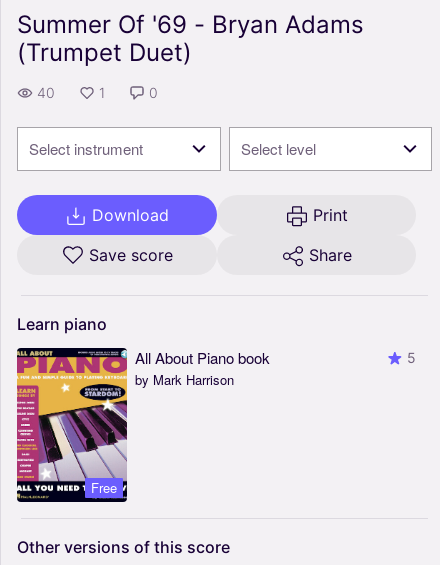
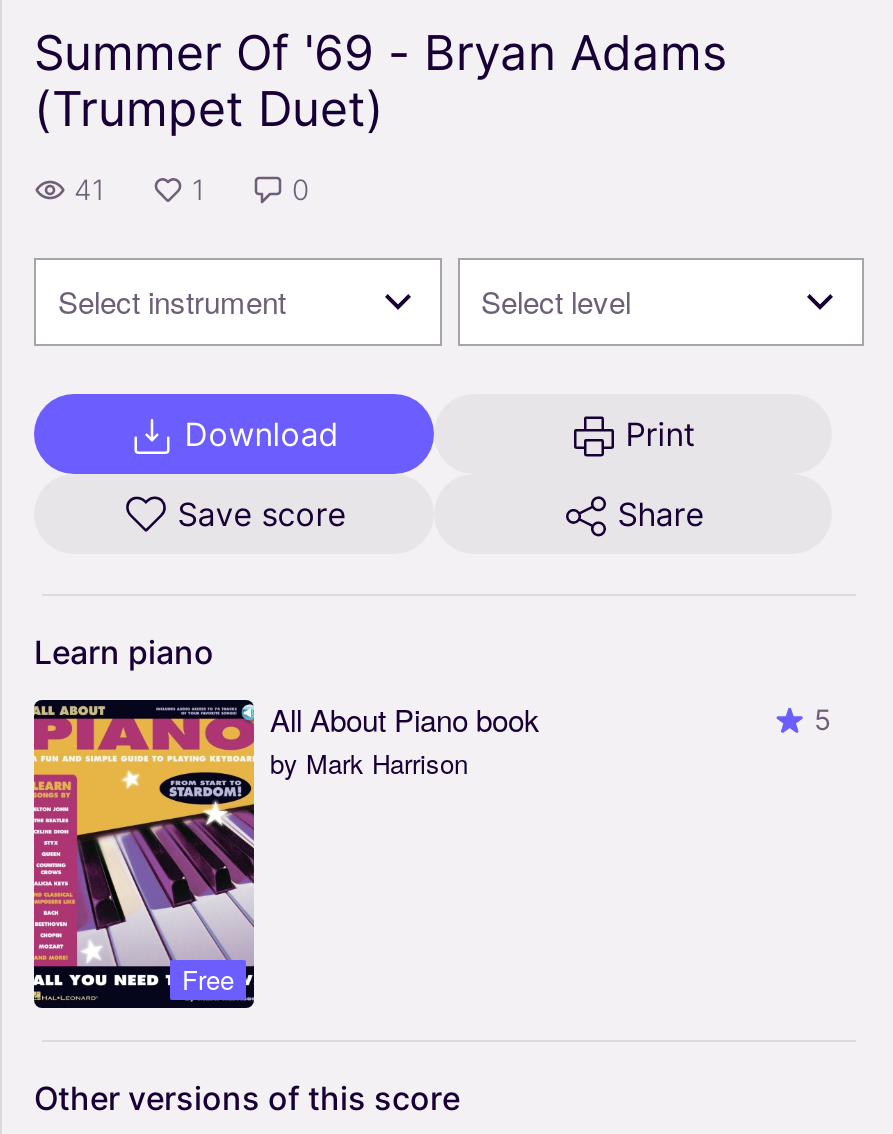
- 40
+ 41
